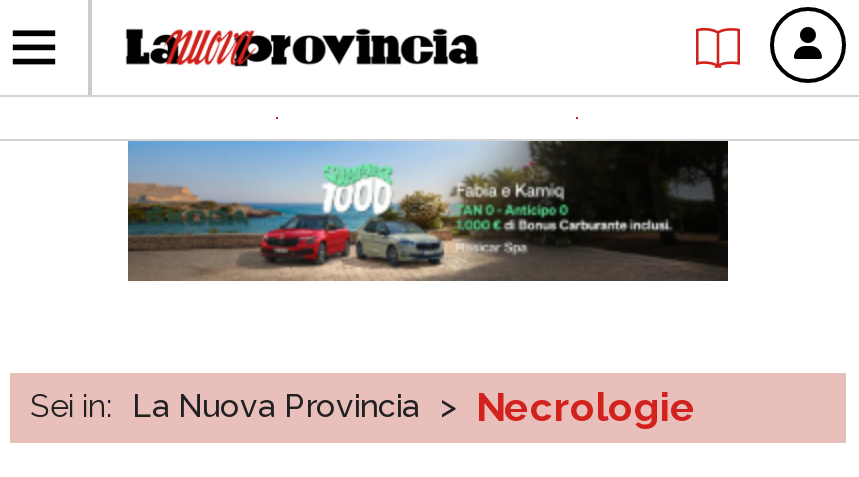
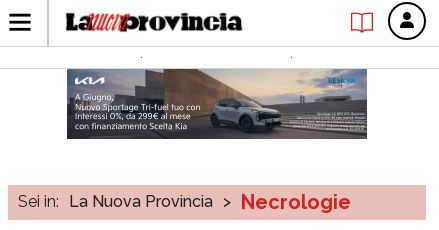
- [image]
+ [image]
